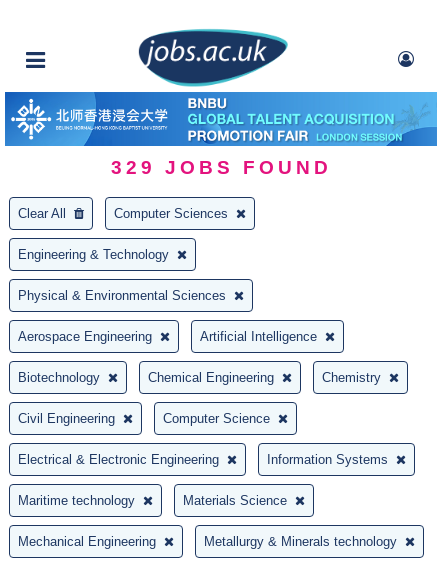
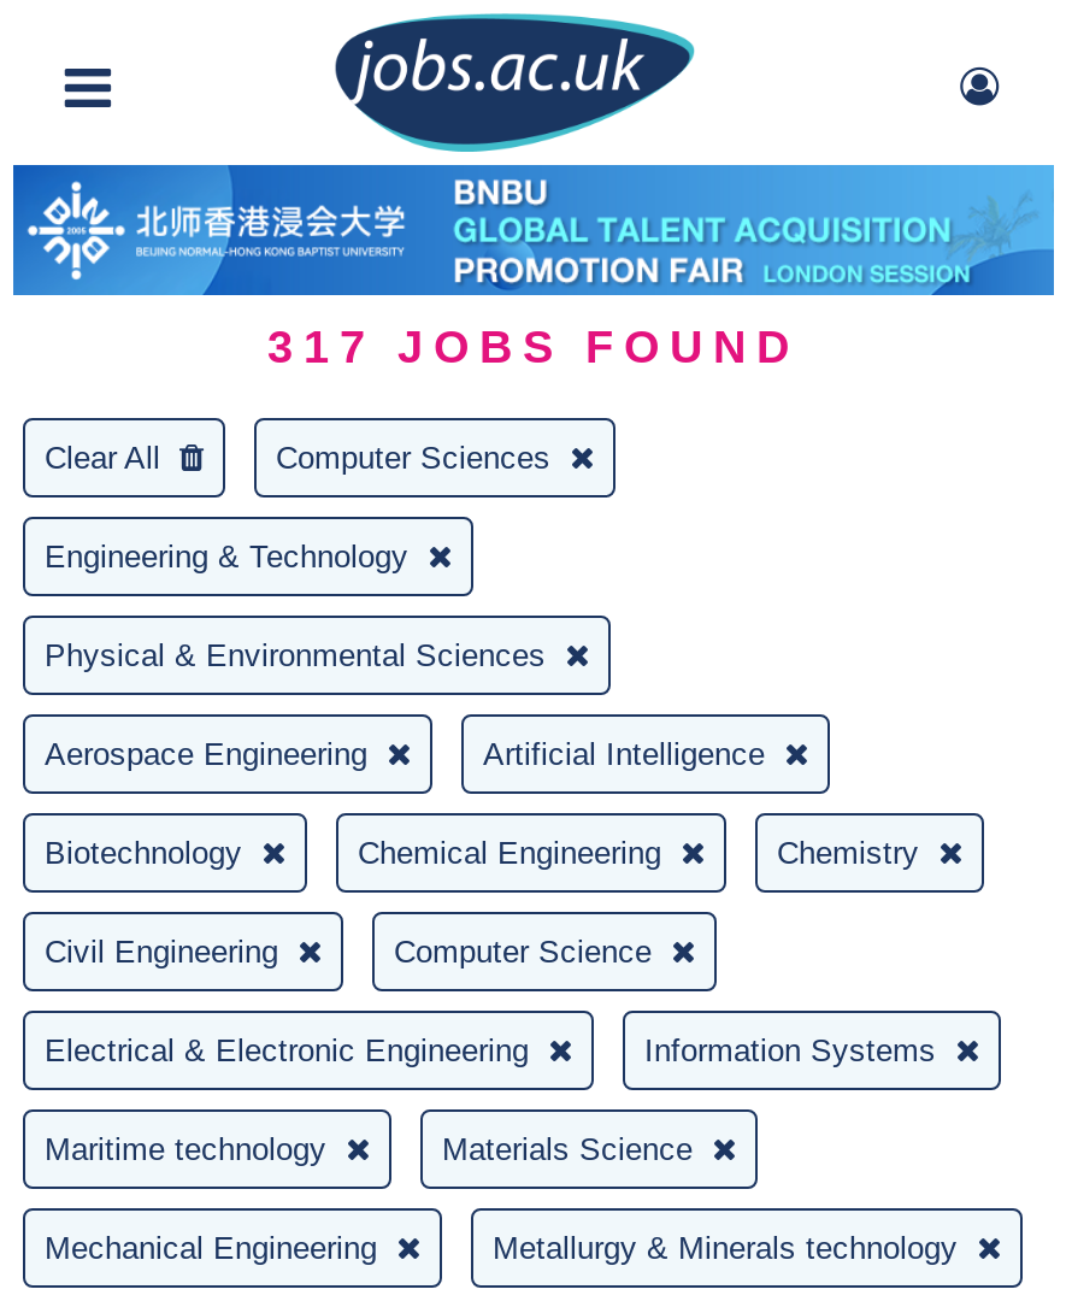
- 329 JOBS FOUND
+ 317 JOBS FOUND
